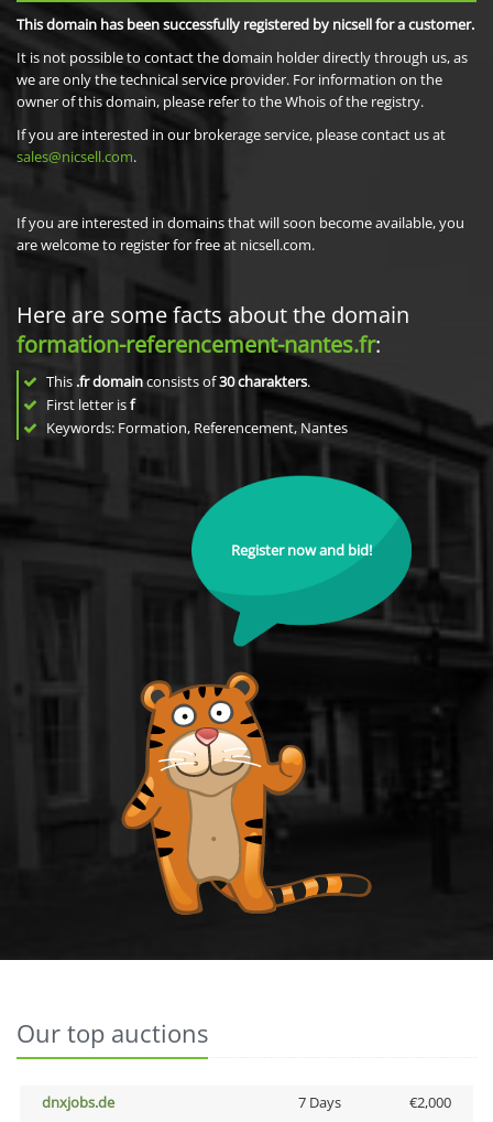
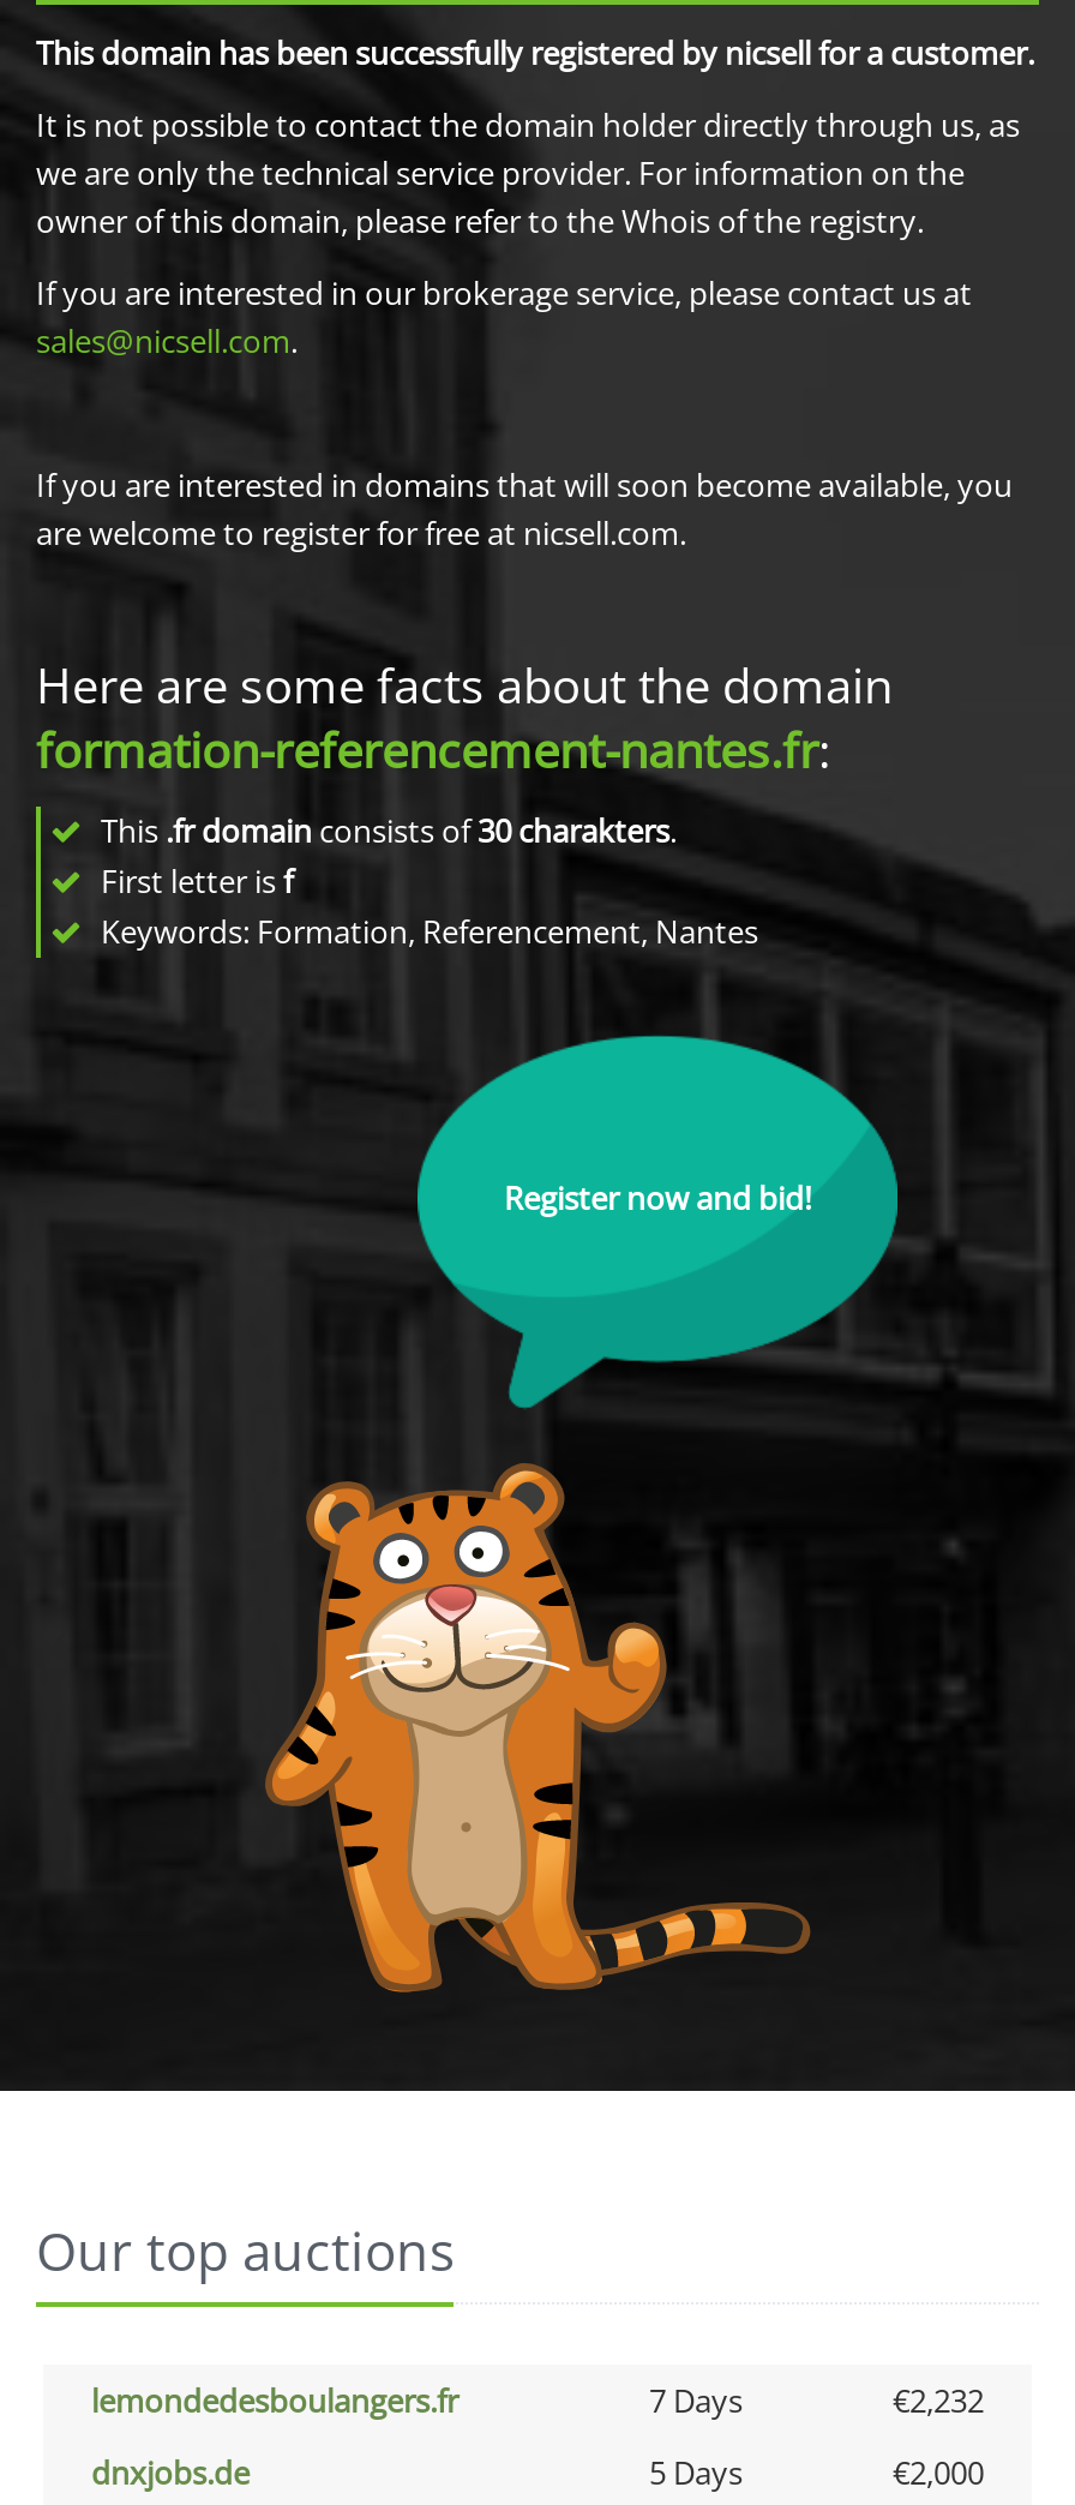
+ lemondedesboulangers.fr
+ 7 Days
+ €2,232

- 7 Days
+ 5 Days
